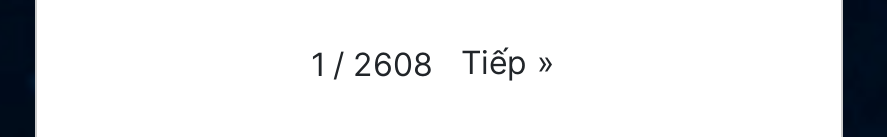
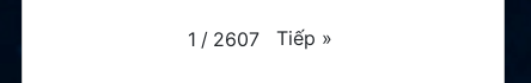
- 1 / 2608 Tiếp »
+ 1 / 2607 Tiếp »
